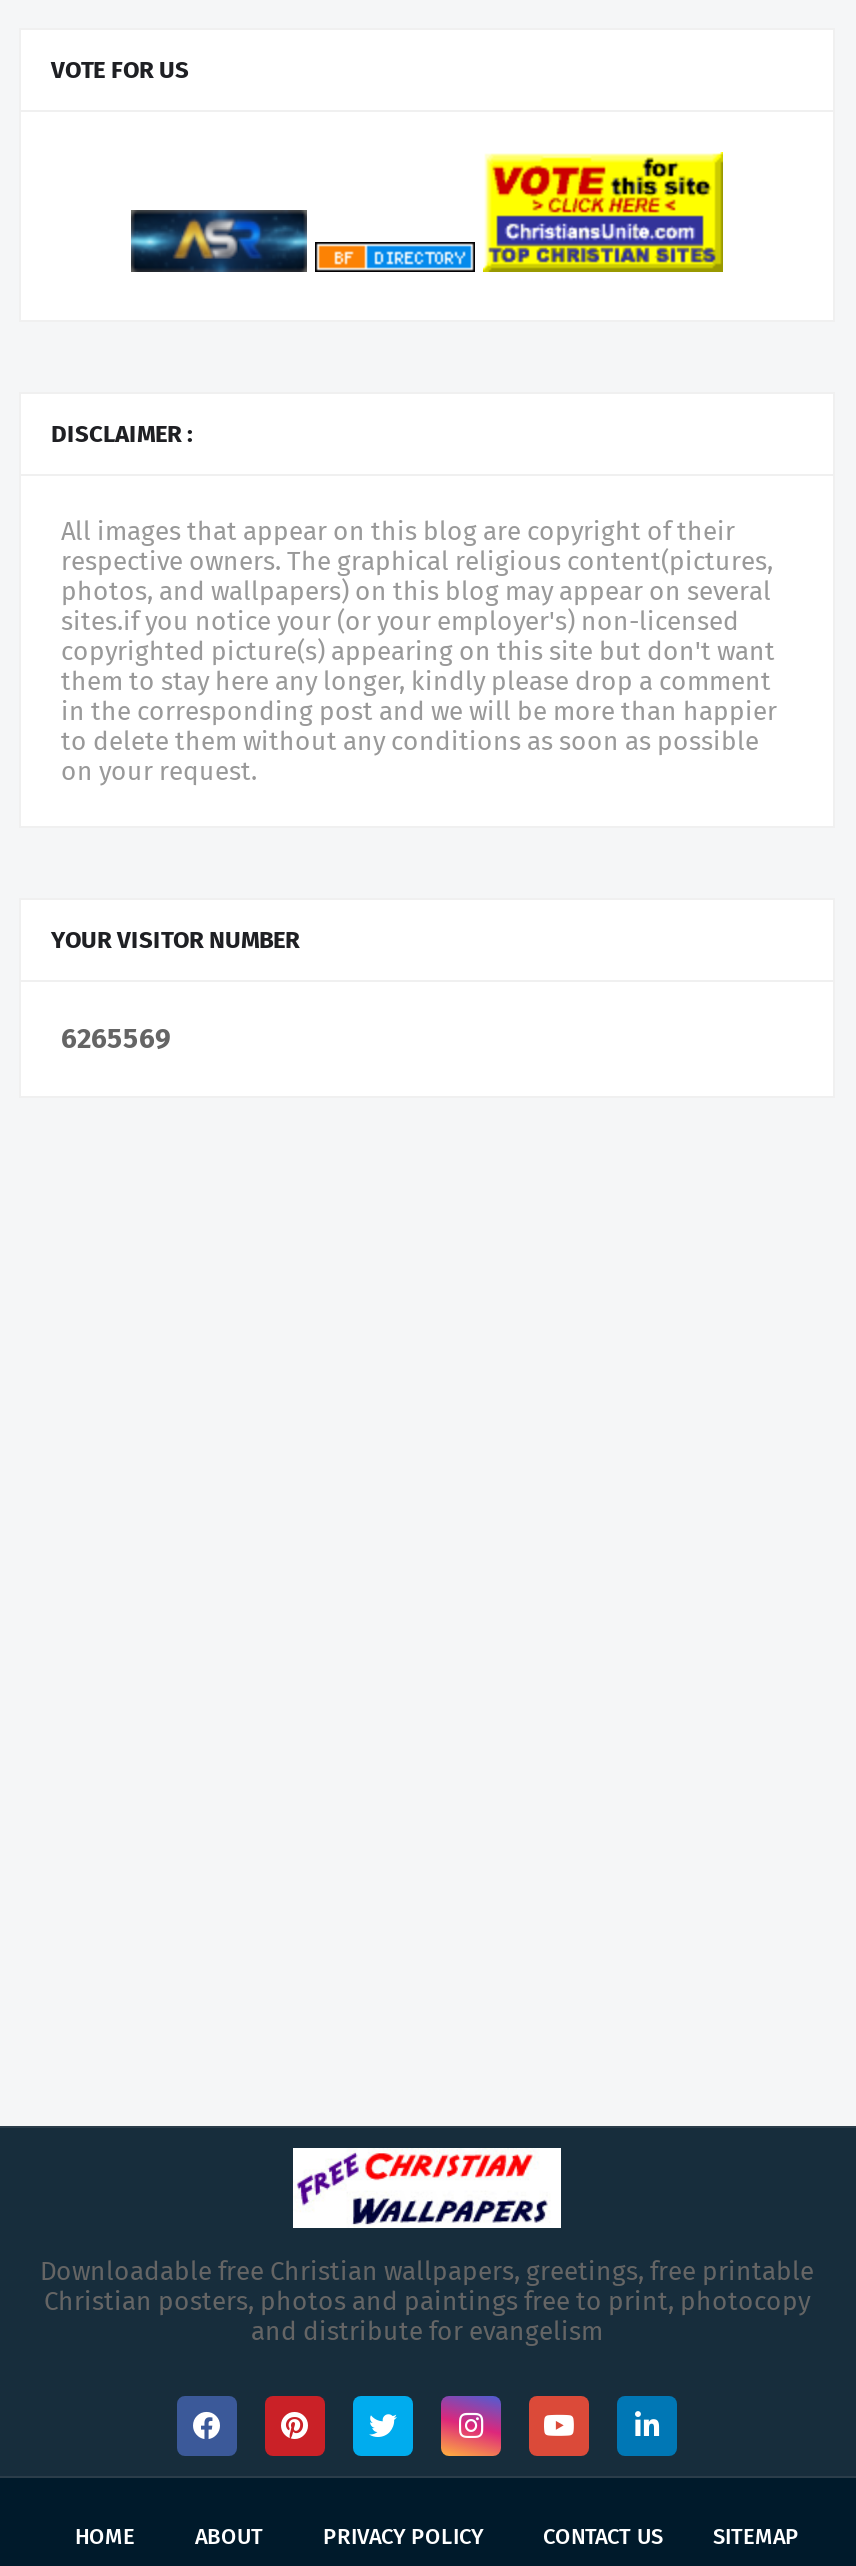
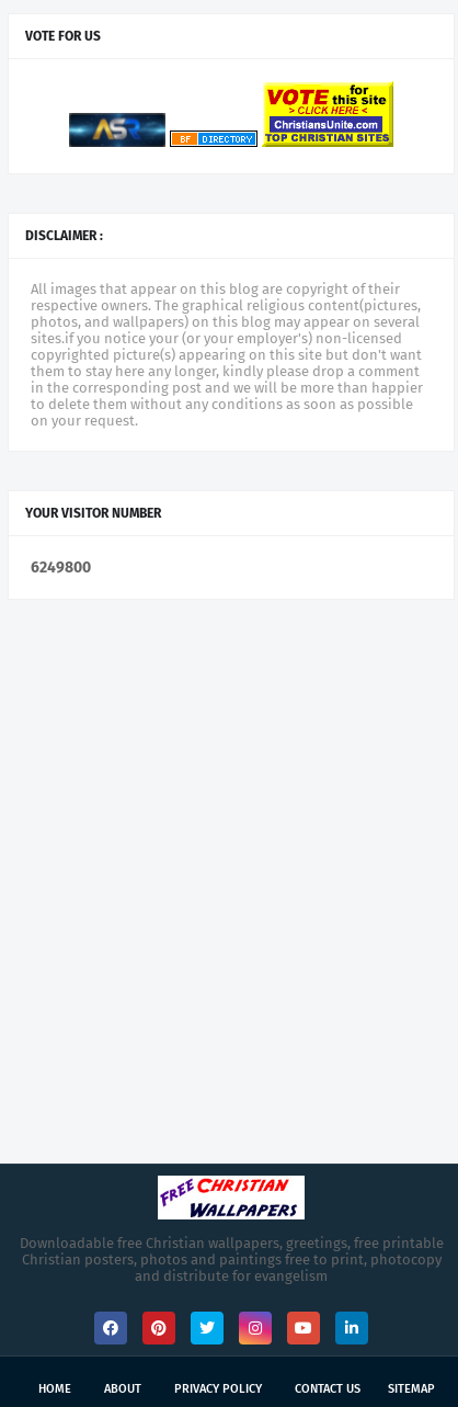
- 6265569
+ 6249800
